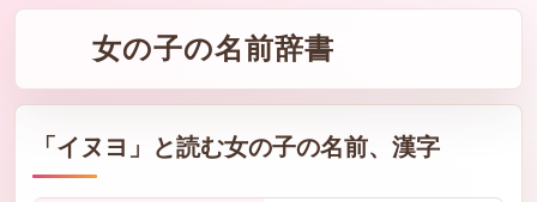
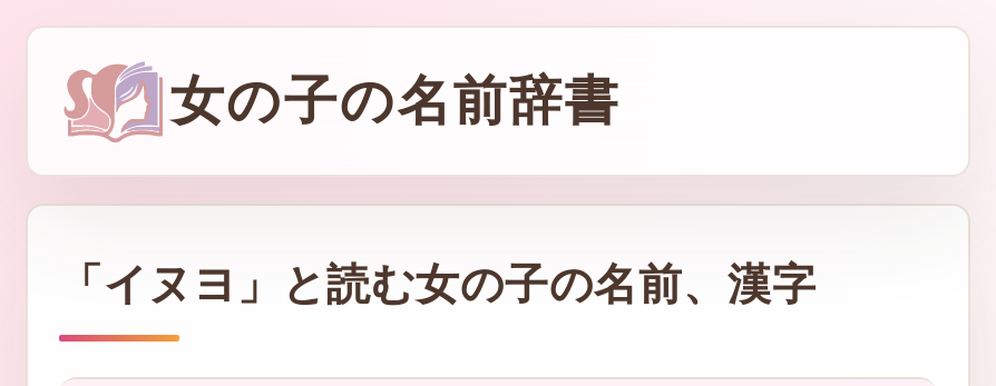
+ [image]
